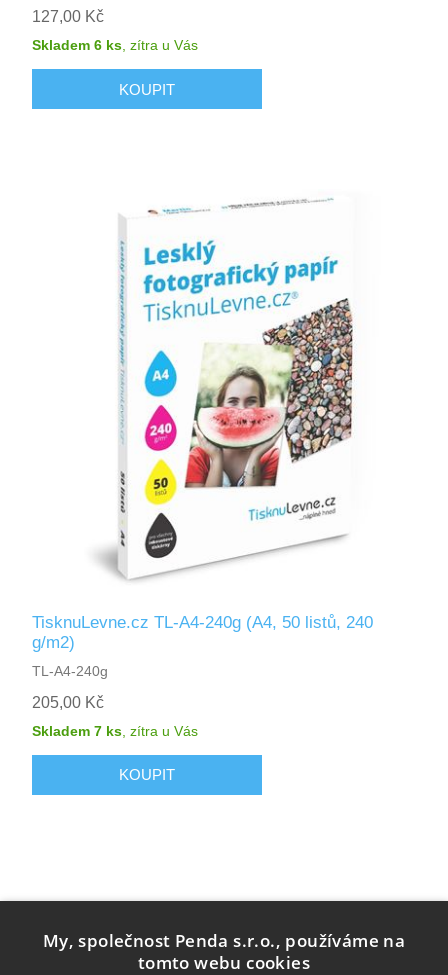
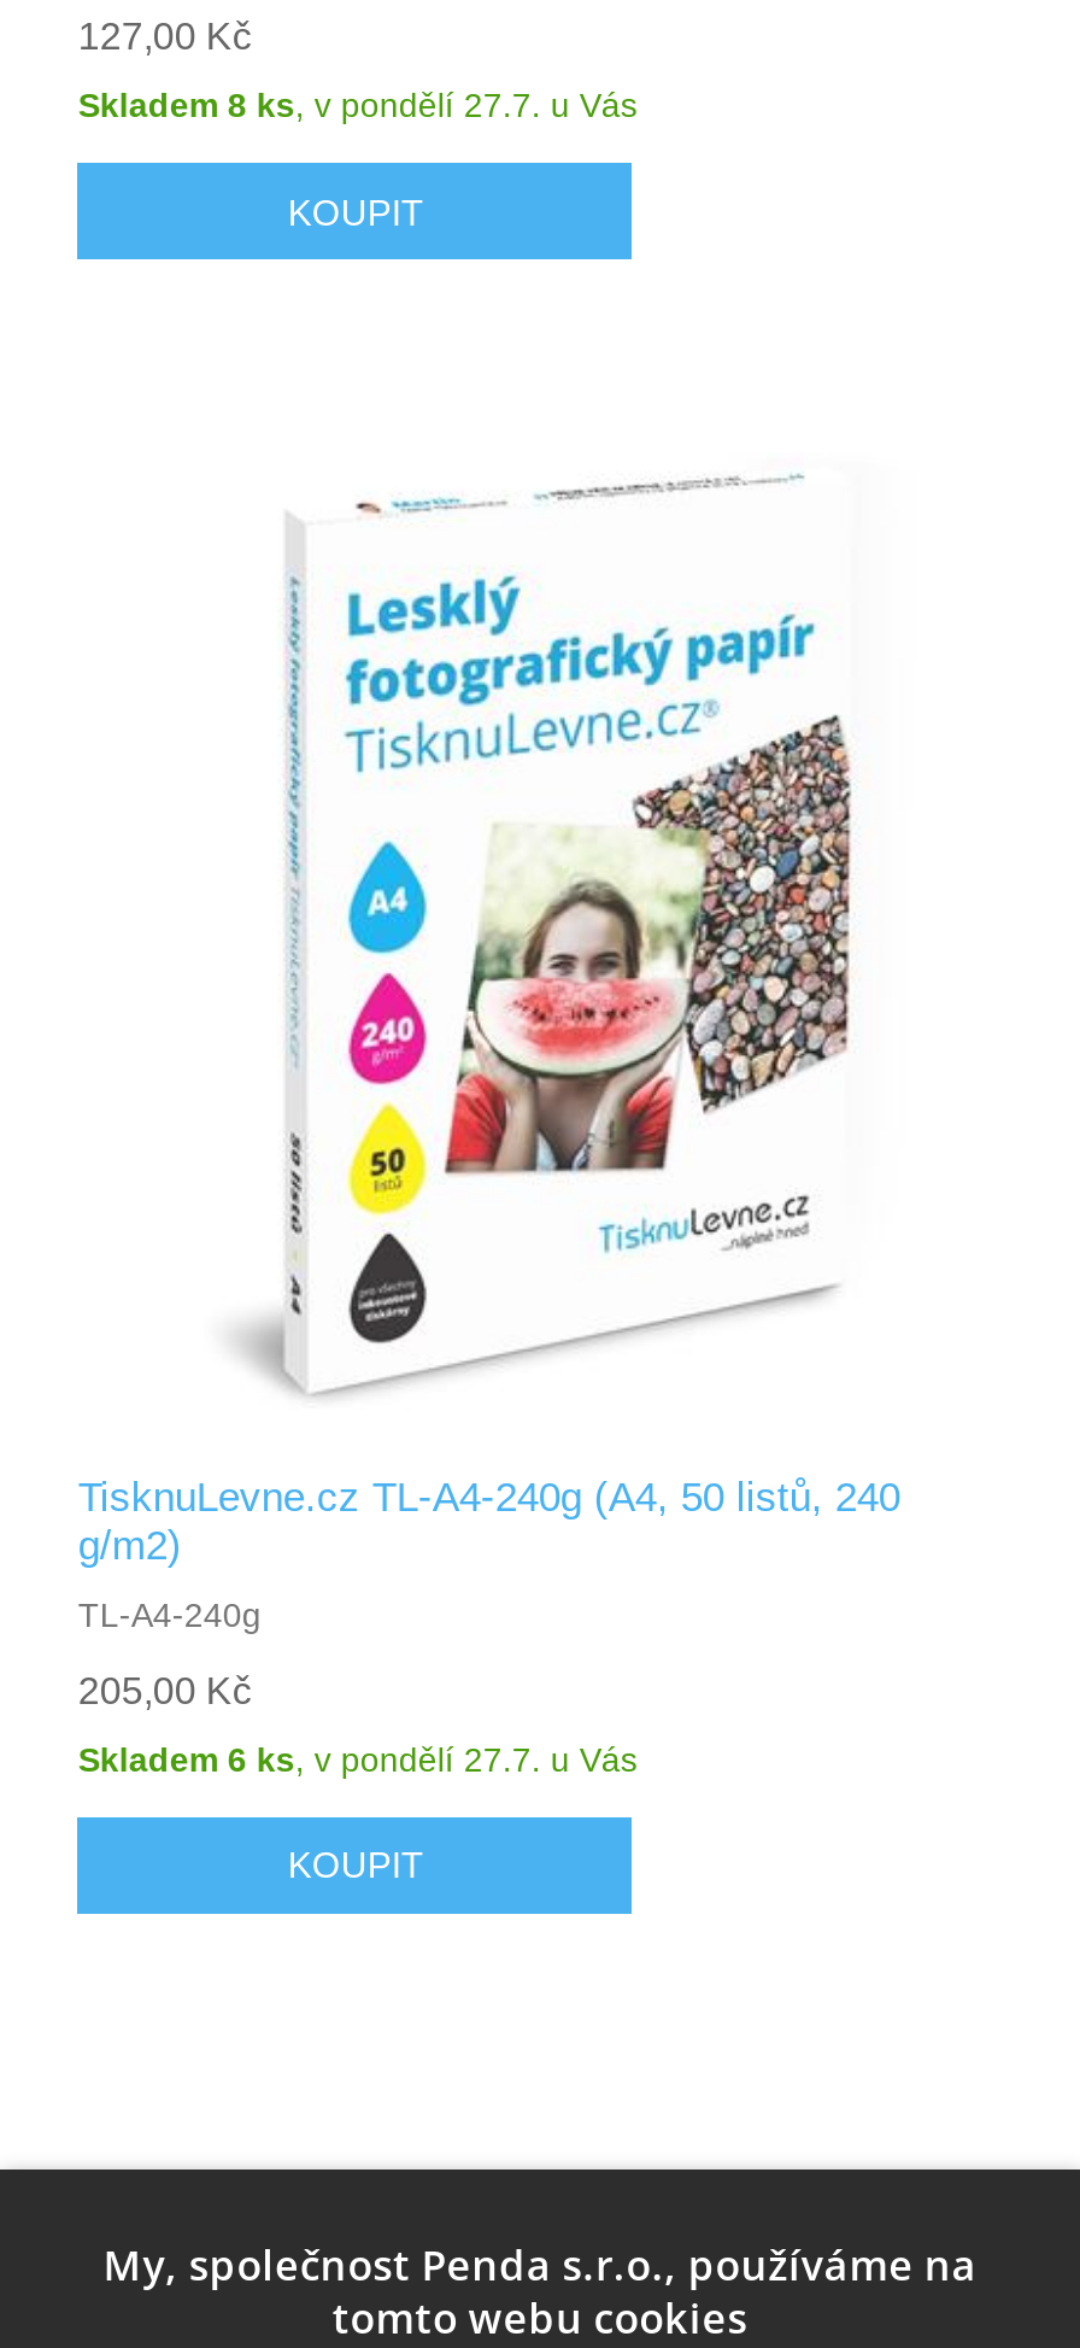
- Skladem 6 ks, zítra u Vás
+ Skladem 8 ks, v pondělí 27.7. u Vás

- Skladem 7 ks, zítra u Vás
+ Skladem 6 ks, v pondělí 27.7. u Vás
